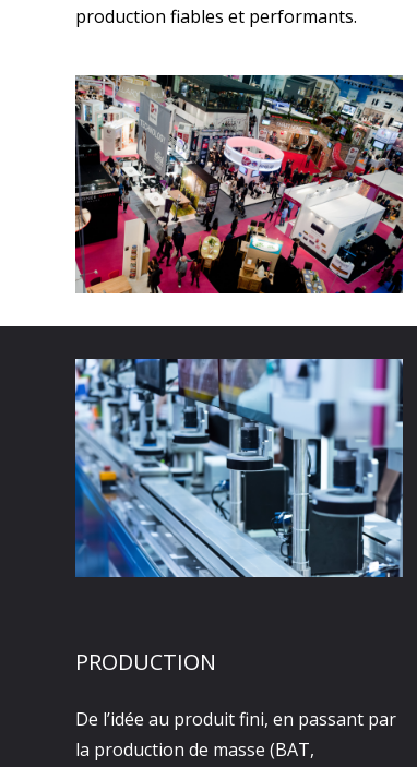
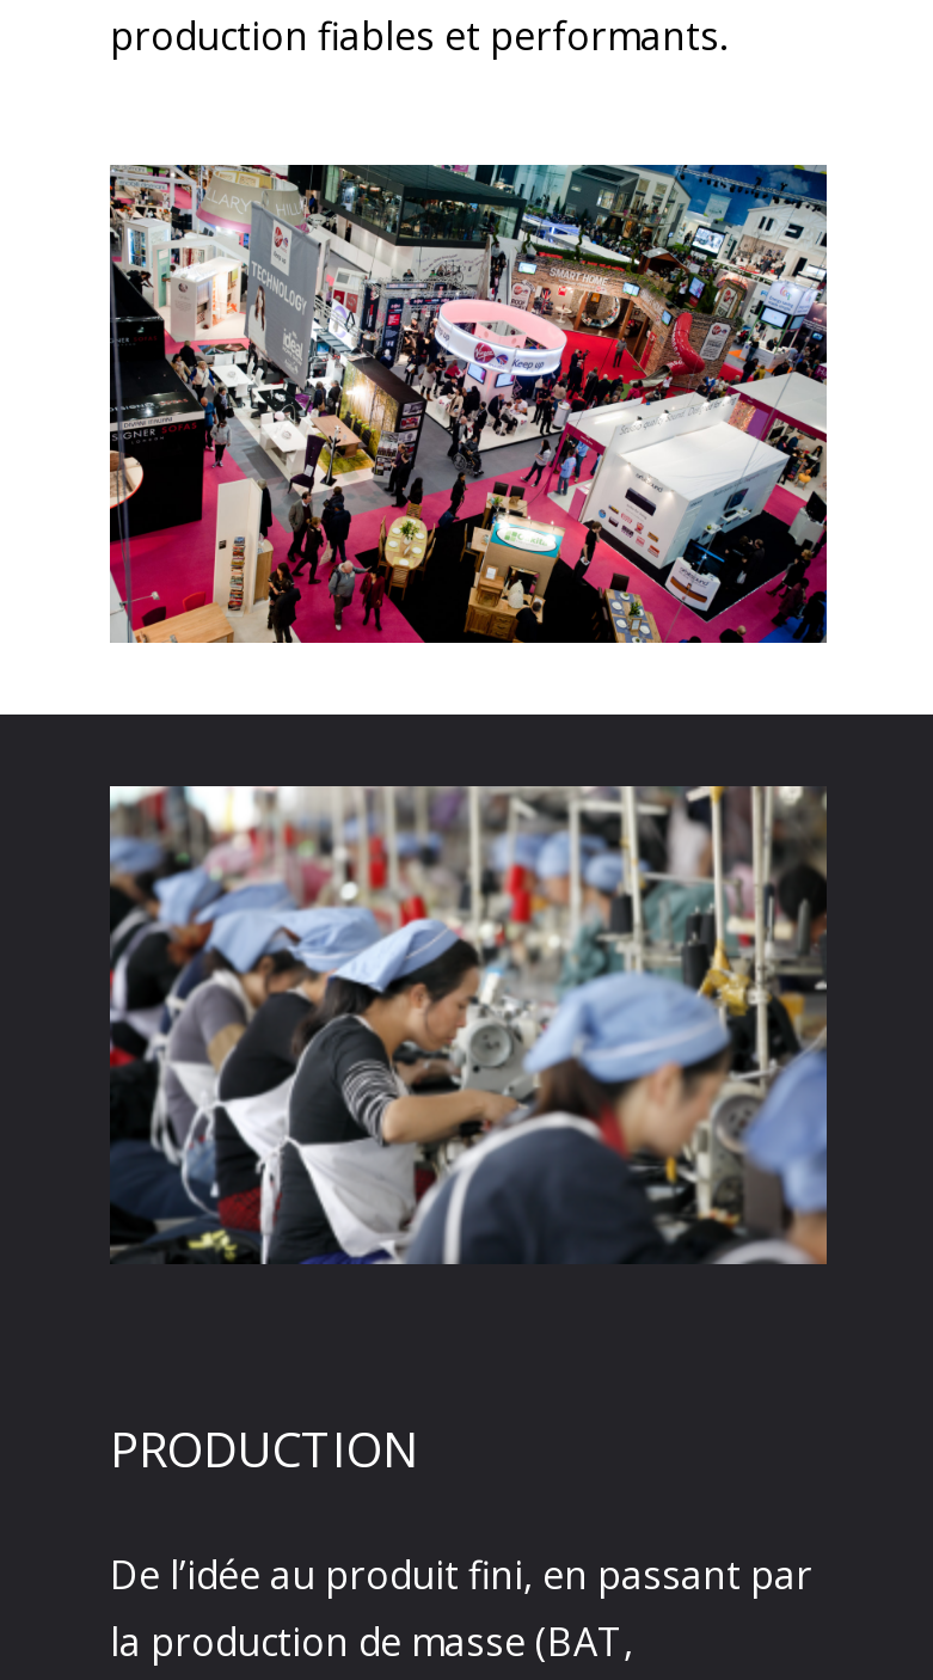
- [image]
+ [image]
